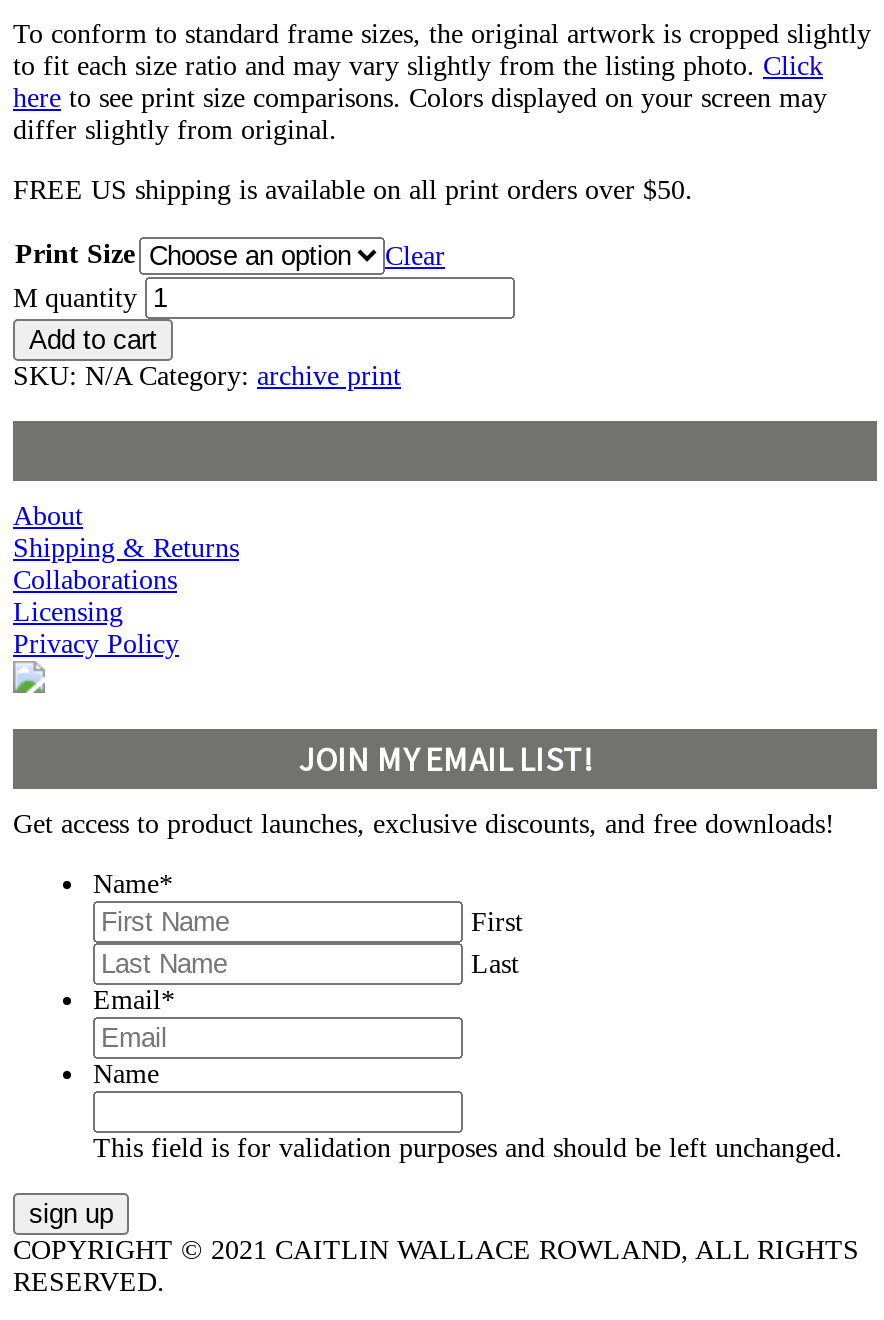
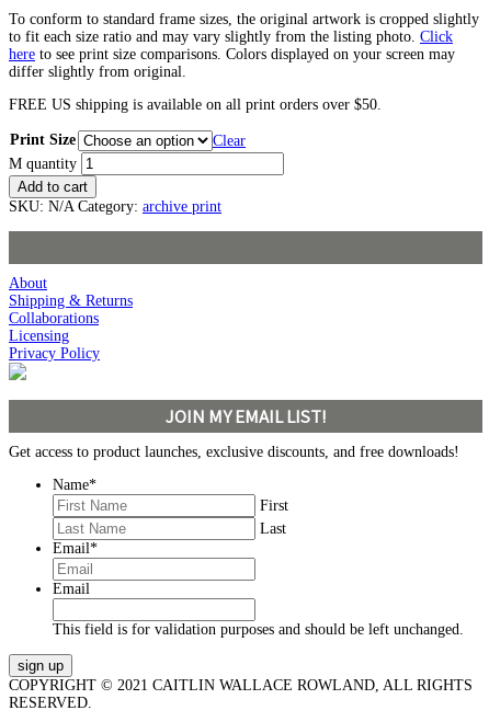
- Name
+ Email
